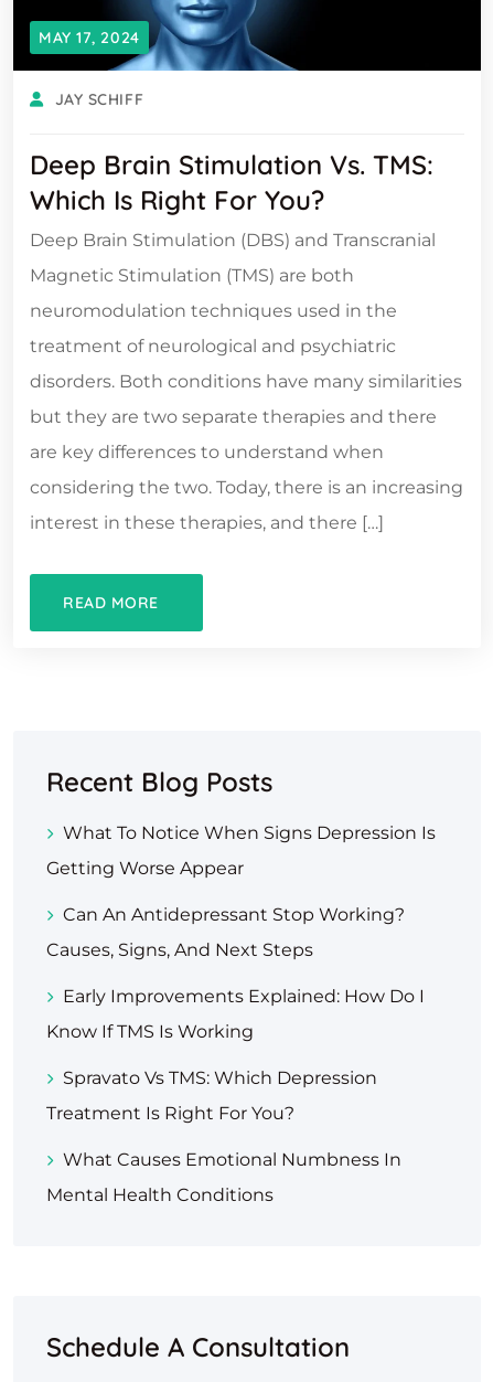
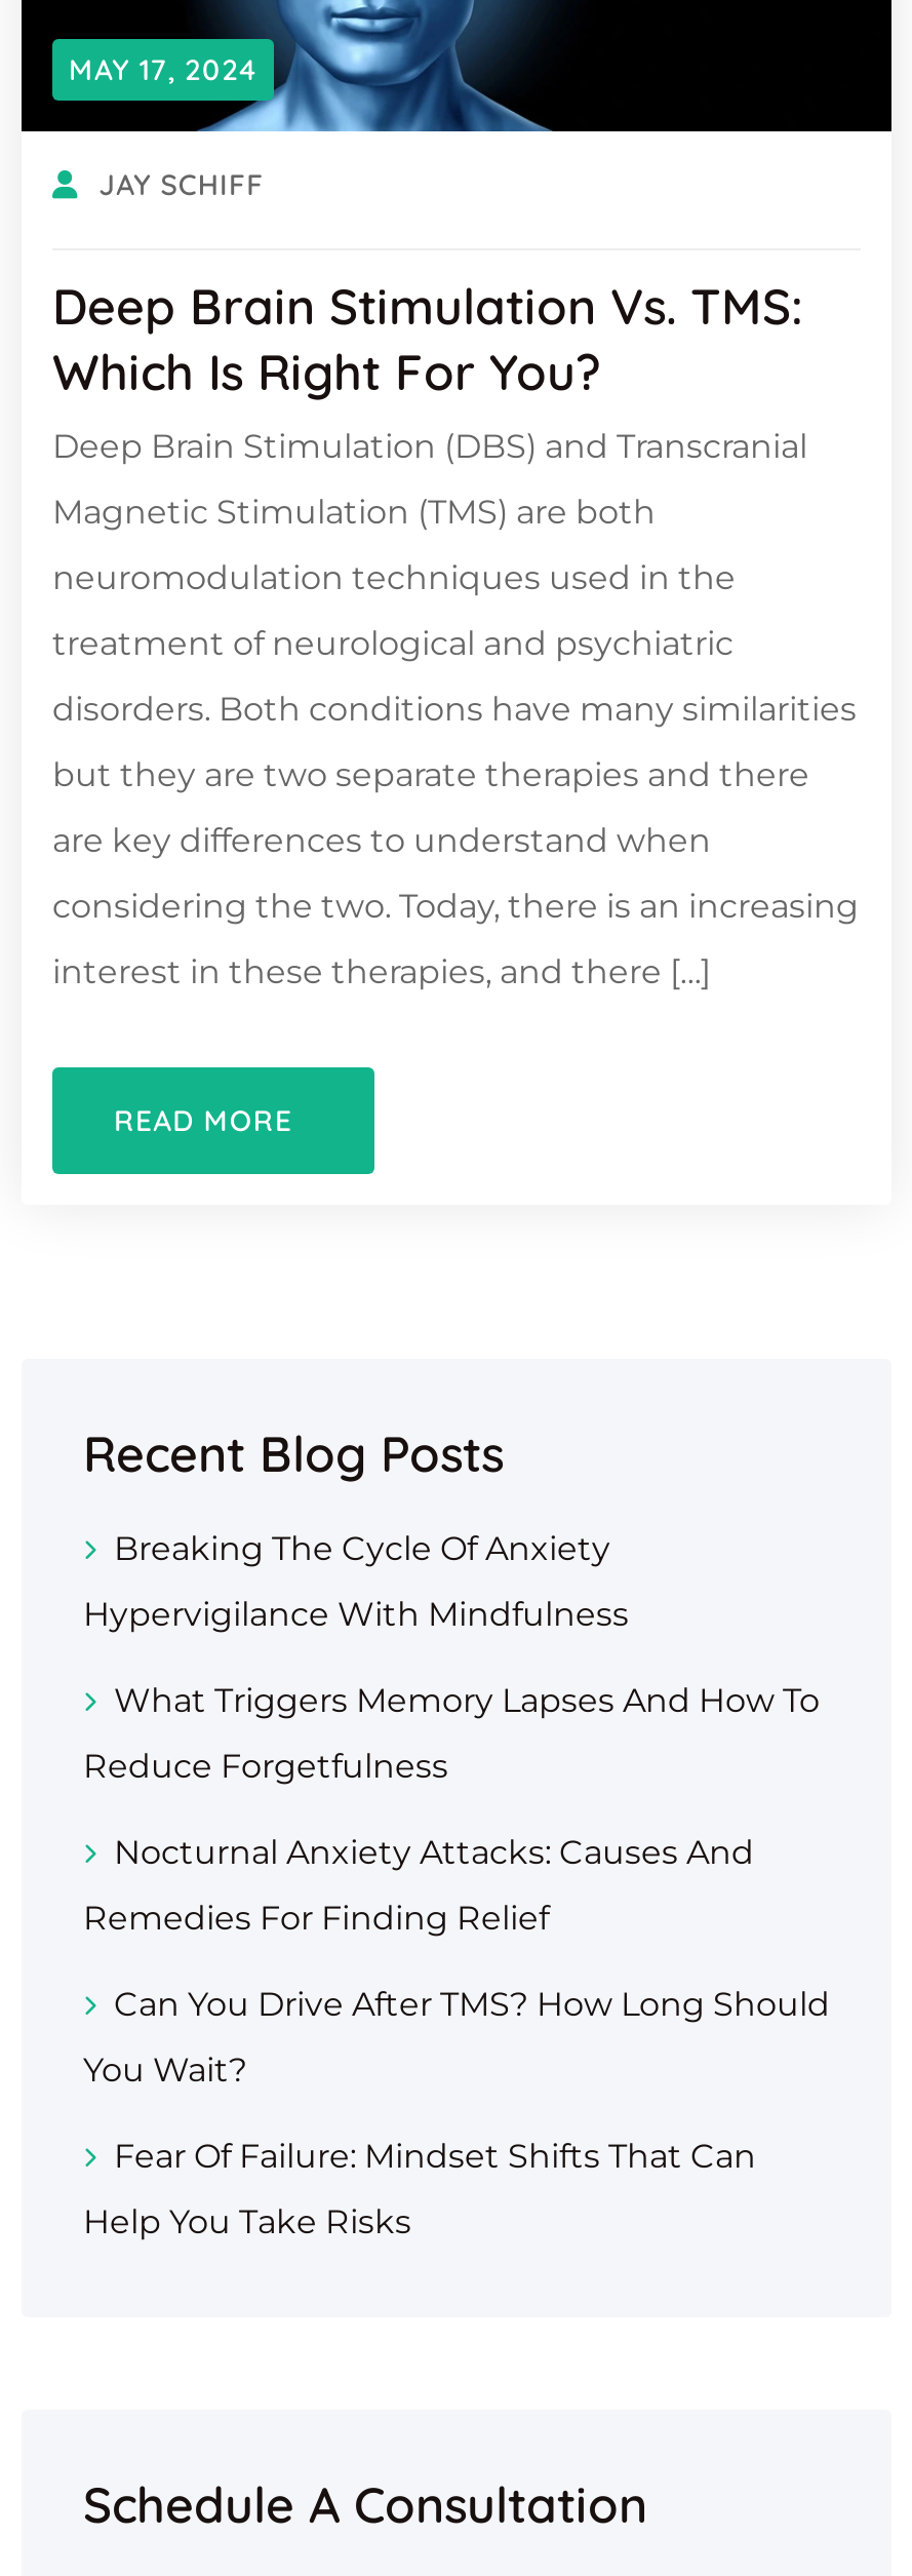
- What To Notice When Signs Depression Is
+ Breaking The Cycle Of Anxiety

- Getting Worse Appear
+ Hypervigilance With Mindfulness

- Can An Antidepressant Stop Working?
+ What Triggers Memory Lapses And How To

- Causes, Signs, And Next Steps
+ Reduce Forgetfulness

- Early Improvements Explained: How Do I
+ Nocturnal Anxiety Attacks: Causes And

- Know If TMS Is Working
+ Remedies For Finding Relief

- Spravato Vs TMS: Which Depression
+ Can You Drive After TMS? How Long Should

- Treatment Is Right For You?
+ You Wait?

- What Causes Emotional Numbness In
+ Fear Of Failure: Mindset Shifts That Can

- Mental Health Conditions
+ Help You Take Risks
